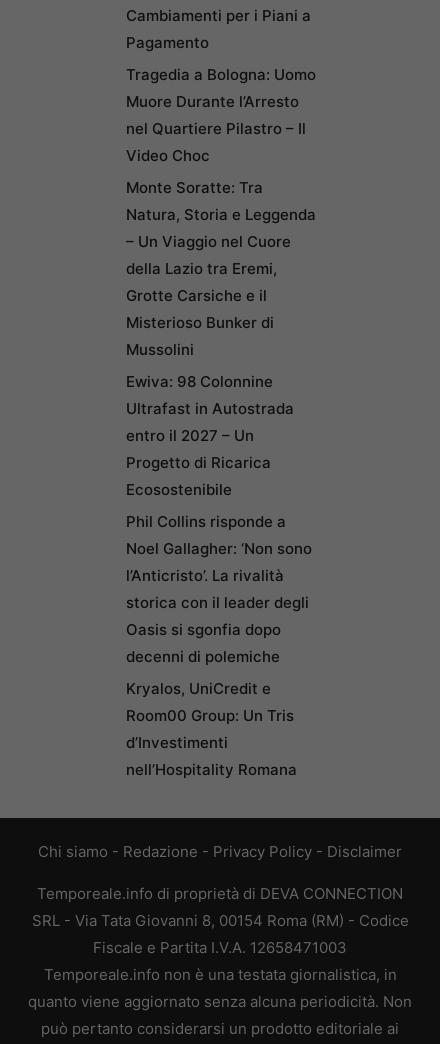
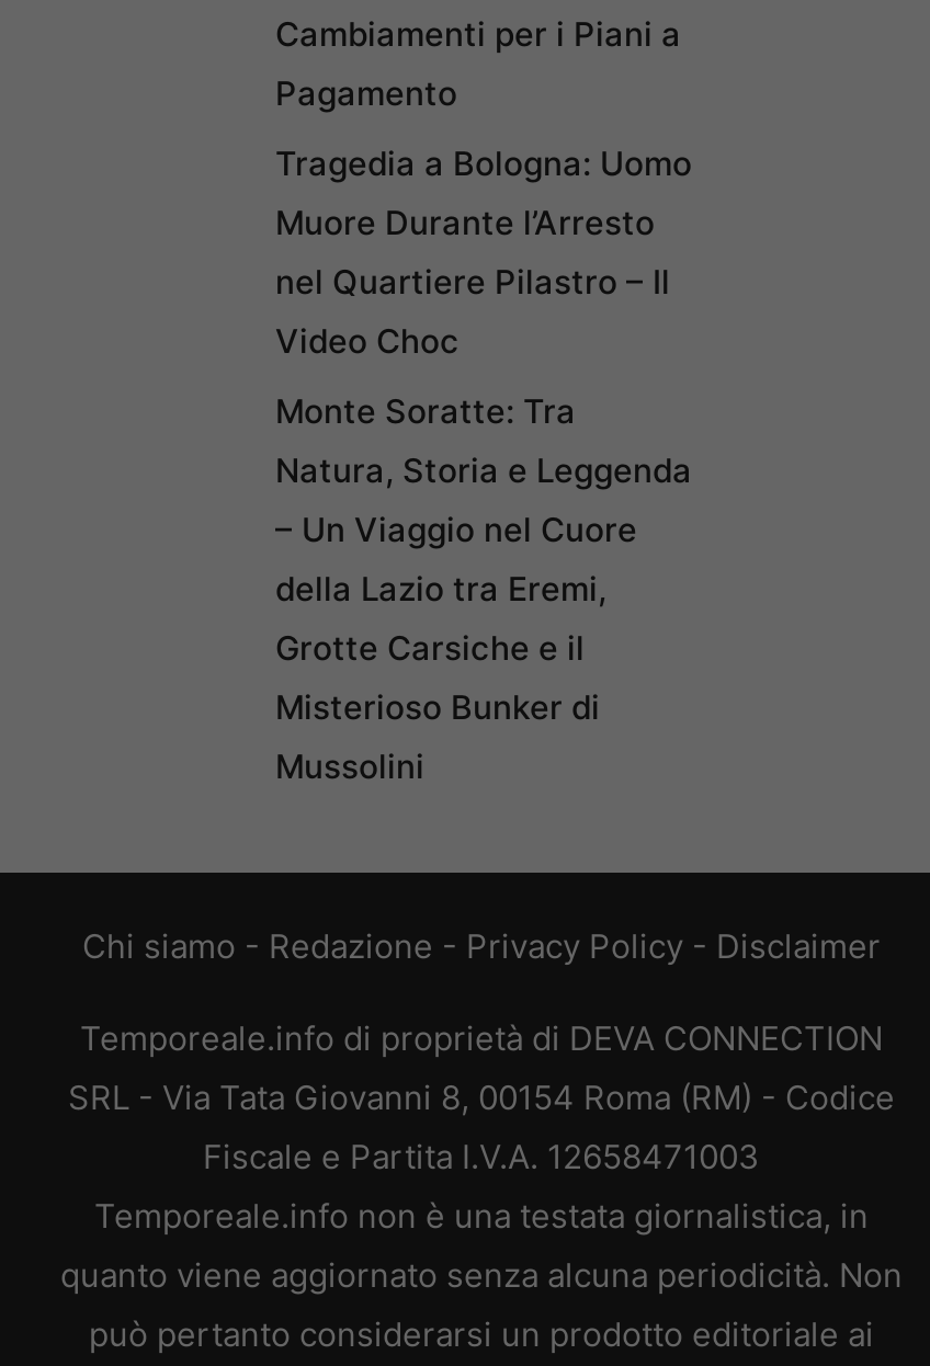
- Ewiva: 98 Colonnine
- Ultrafast in Autostrada
- entro il 2027 – Un
- Progetto di Ricarica
- Ecosostenibile
- Phil Collins risponde a
- Noel Gallagher: ‘Non sono
- l’Anticristo’. La rivalità
- storica con il leader degli
- Oasis si sgonfia dopo
- decenni di polemiche
- Kryalos, UniCredit e
- Room00 Group: Un Tris
- d’Investimenti
- nell’Hospitality Romana
